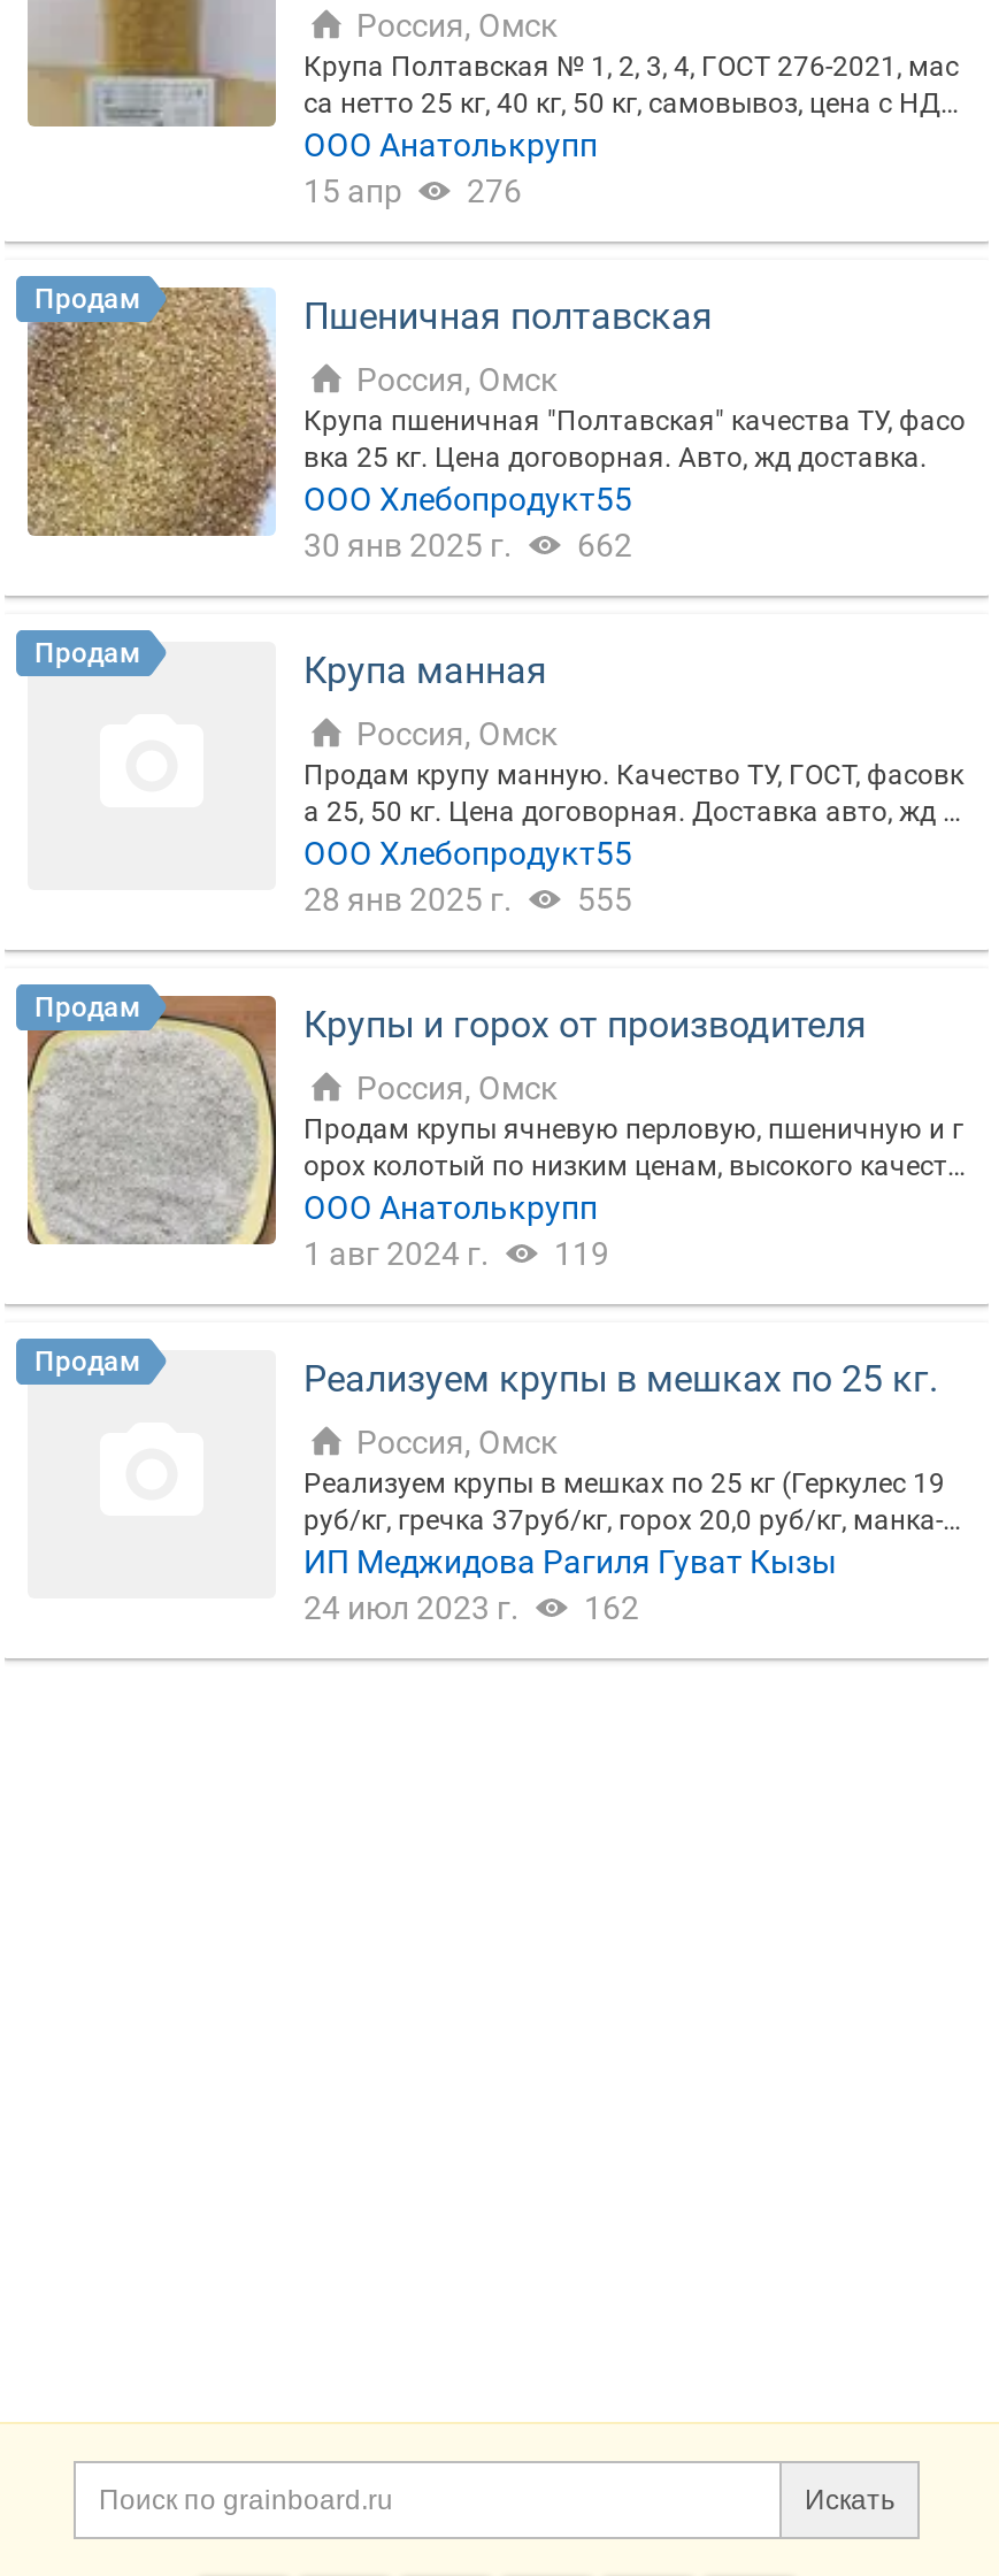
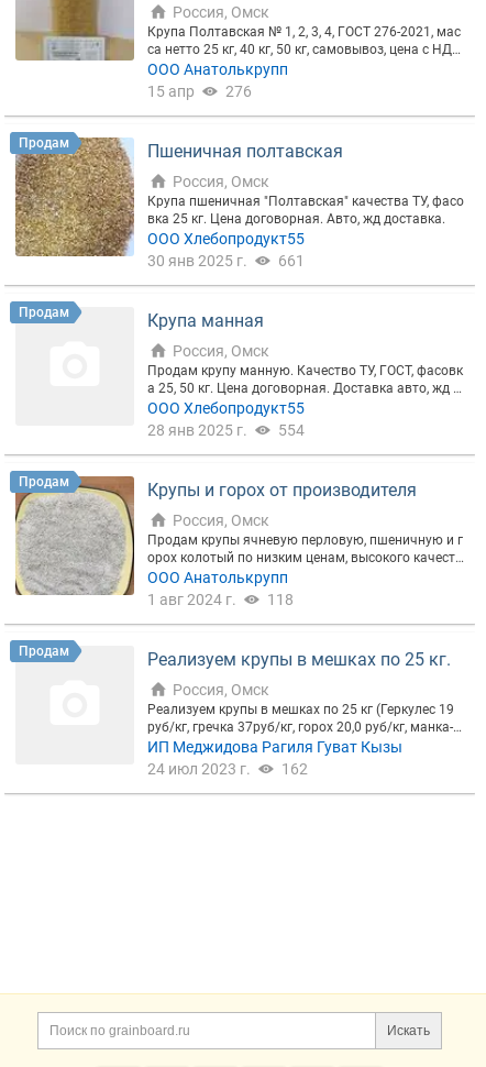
- 30 янв 2025 г. 662
+ 30 янв 2025 г. 661

- 28 янв 2025 г. 555
+ 28 янв 2025 г. 554

- 1 авг 2024 г. 119
+ 1 авг 2024 г. 118
